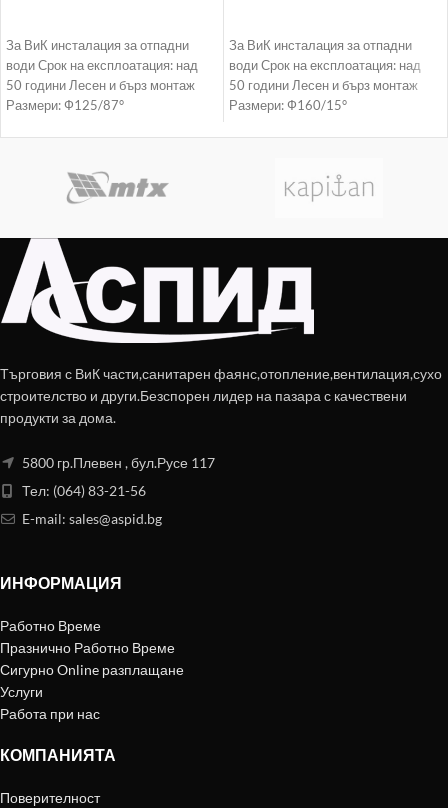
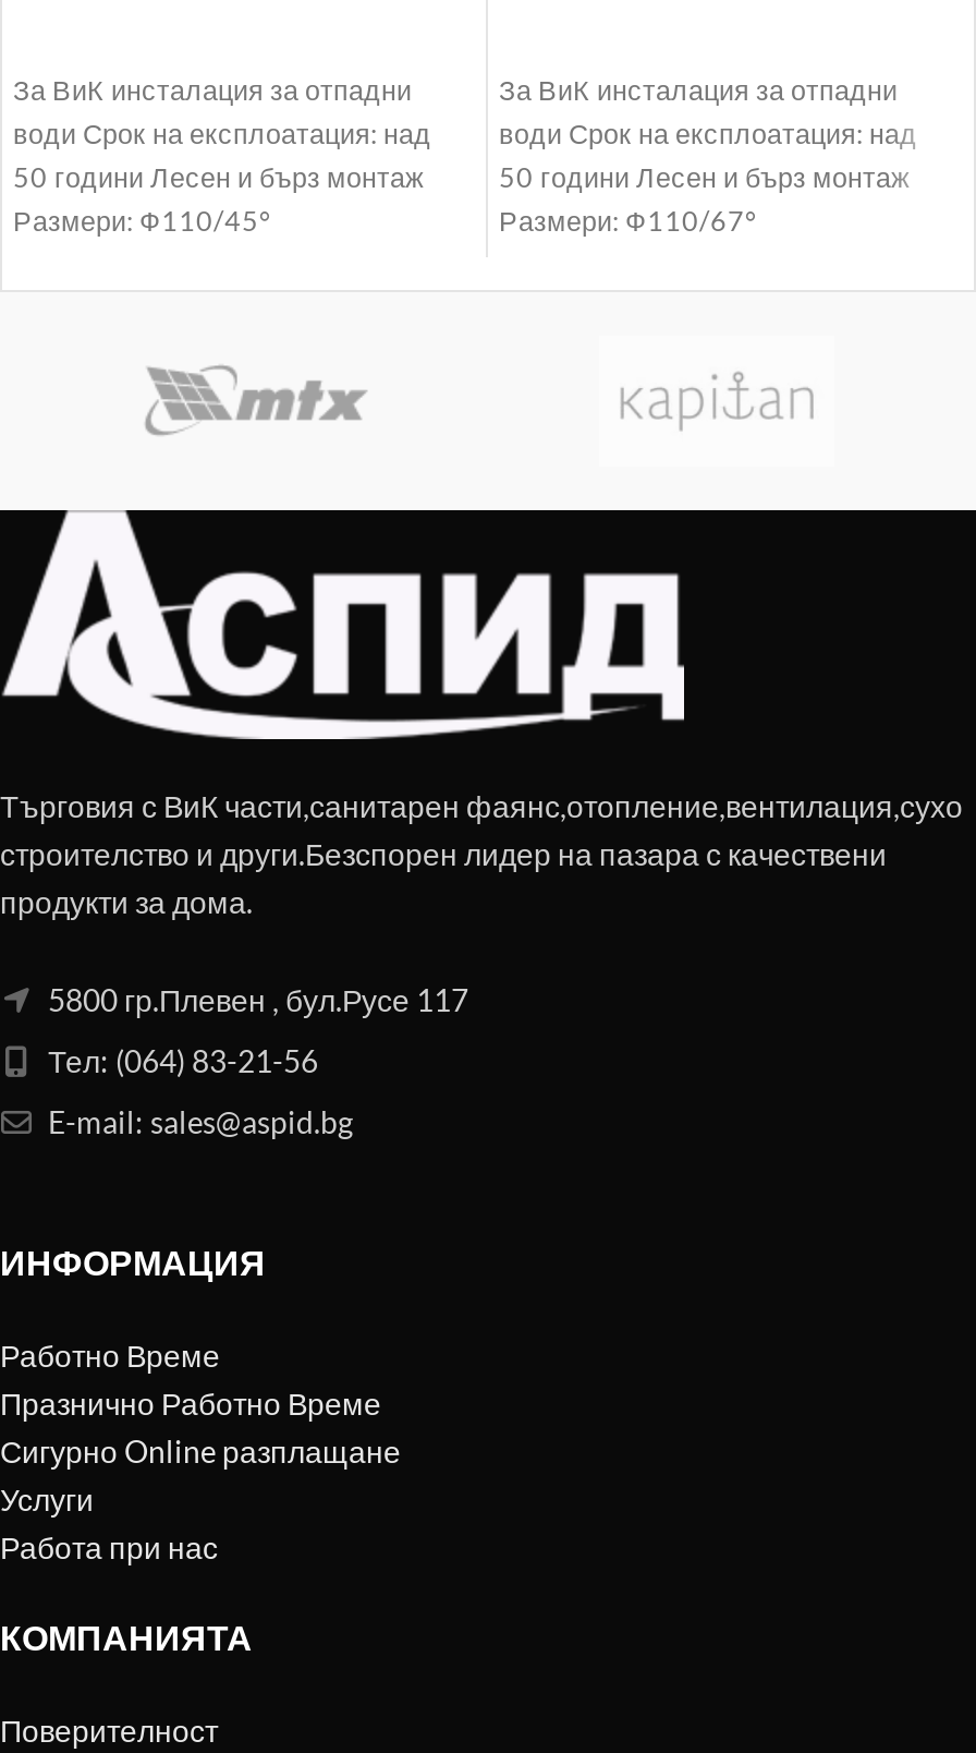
- Размери: Ф125/87°
+ Размери: Ф110/45°

- Размери: Ф160/15°
+ Размери: Ф110/67°
